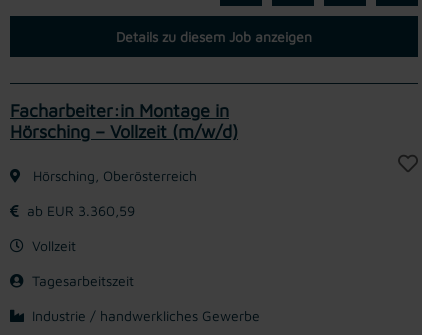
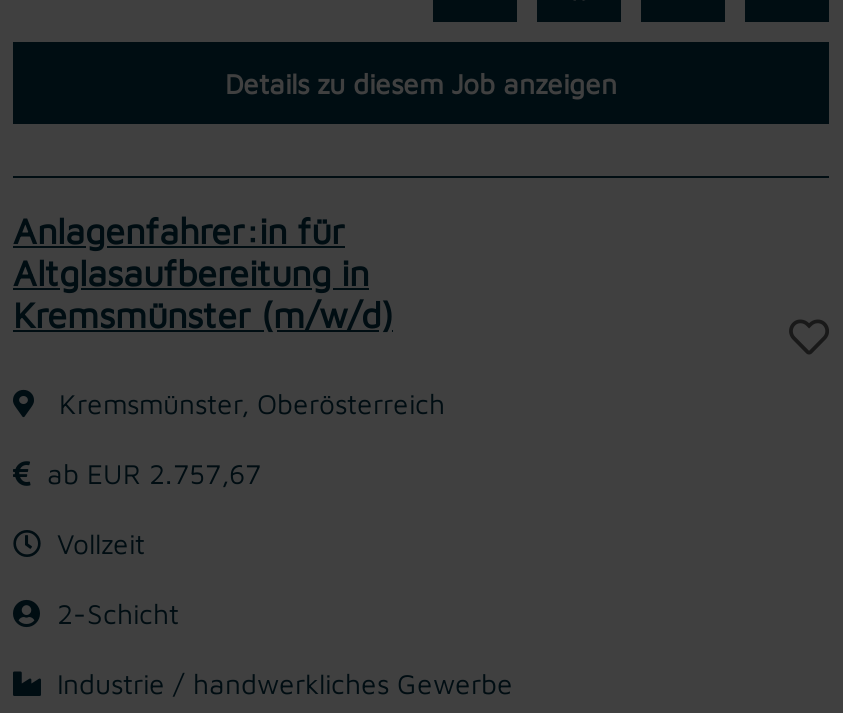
- Facharbeiter:in Montage in
- Hörsching – Vollzeit (m/w/d)
+ Anlagenfahrer:in für
+ Altglasaufbereitung in
+ Kremsmünster (m/w/d)

- Hörsching, Oberösterreich
+ Kremsmünster, Oberösterreich

- ab EUR 3.360,59
+ ab EUR 2.757,67

- Tagesarbeitszeit
+ 2-Schicht
